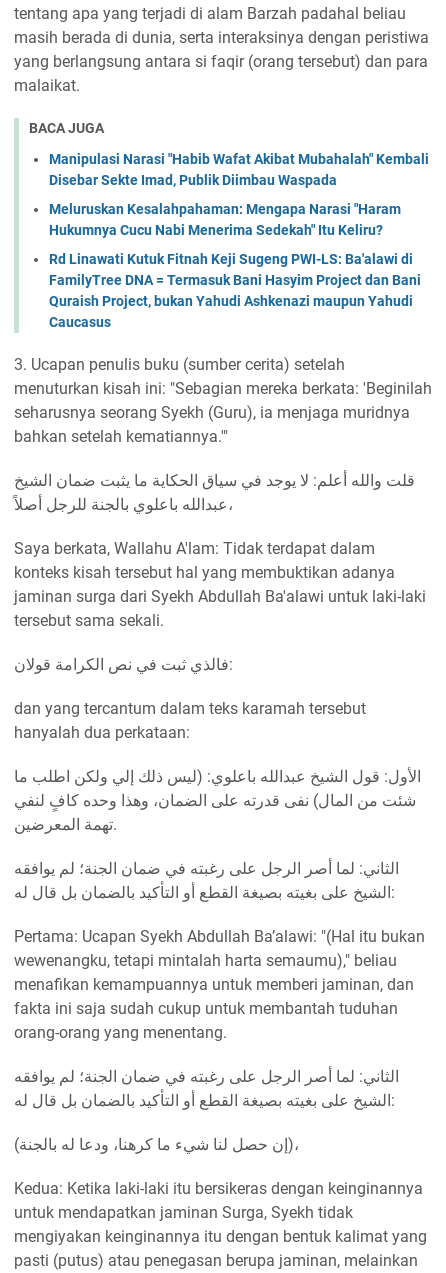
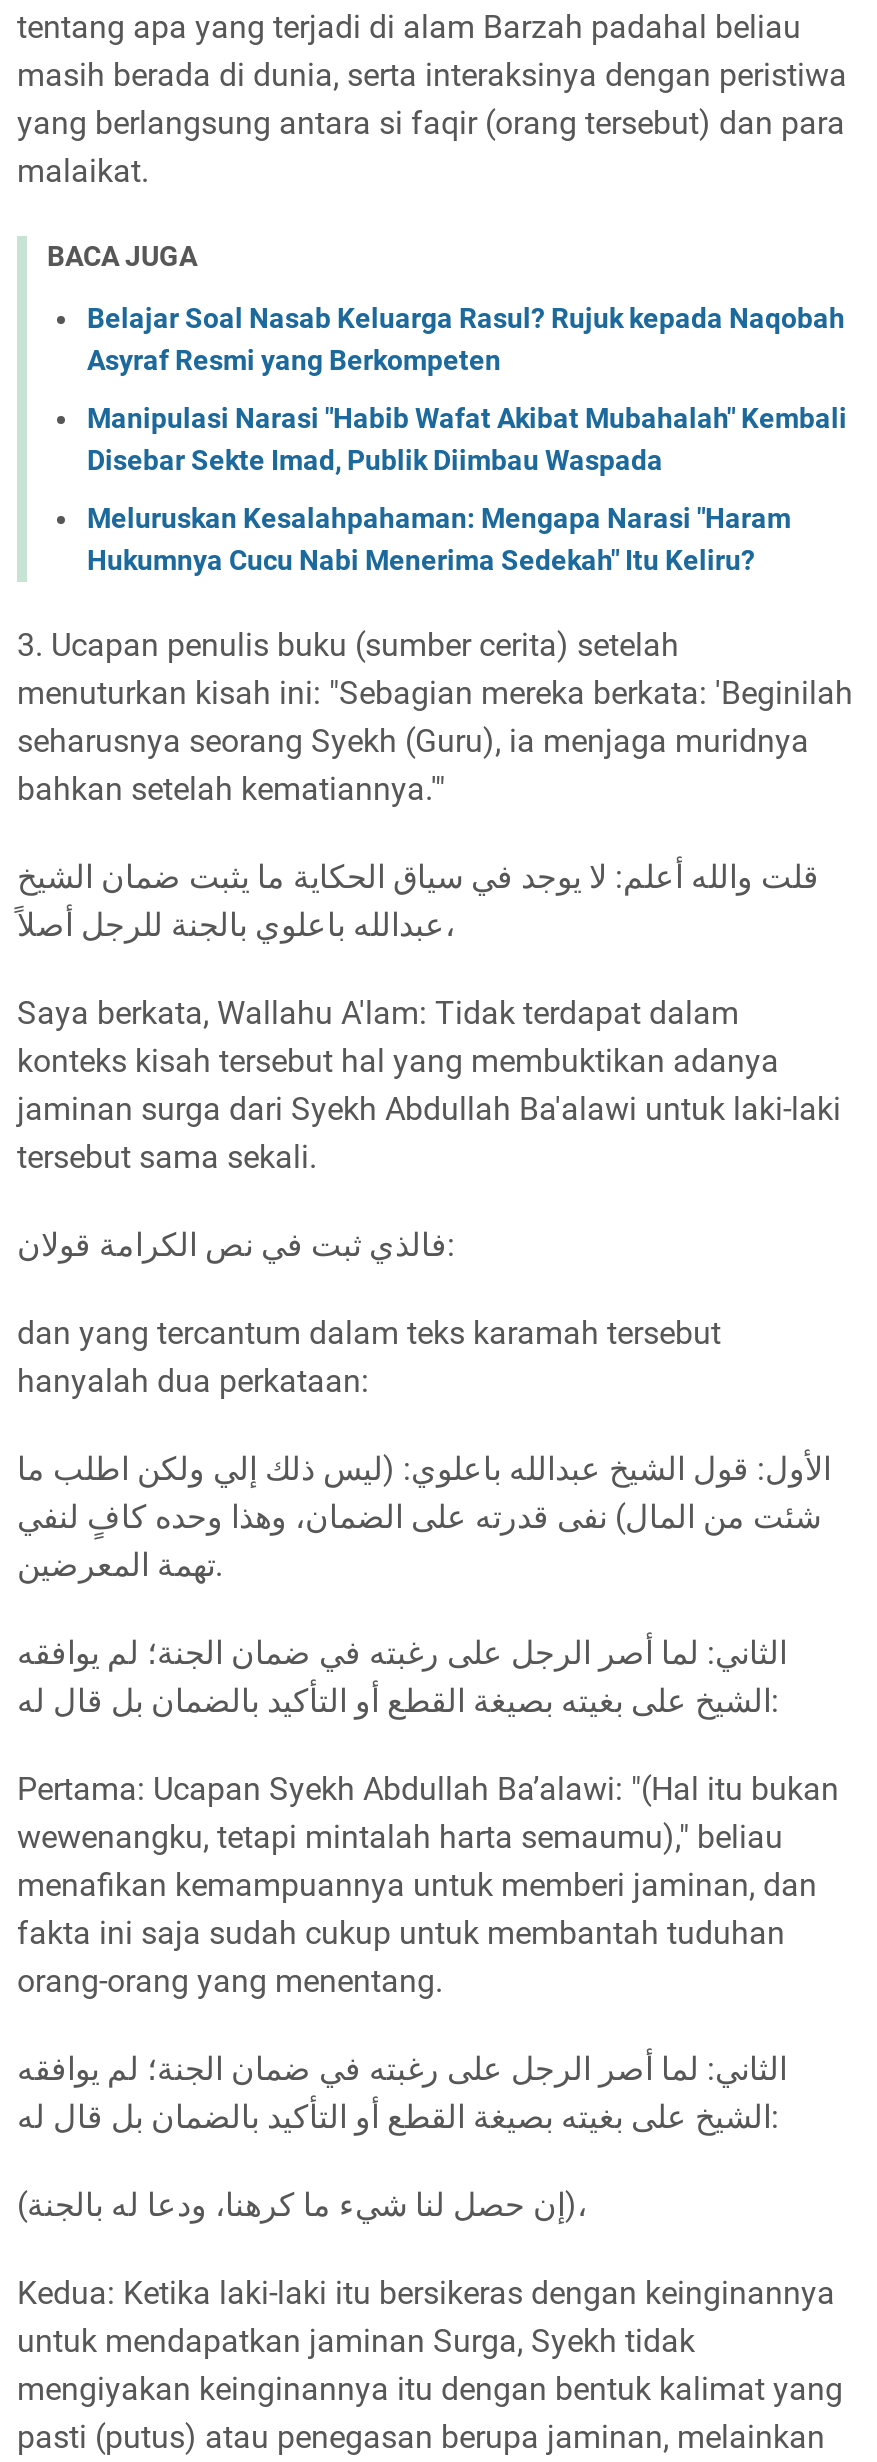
+ Belajar Soal Nasab Keluarga Rasul? Rujuk kepada Naqobah
+ Asyraf Resmi yang Berkompeten

moved down: Manipulasi Narasi "Habib Wafat Akibat Mubahalah" Kembali | Disebar Sekte Imad, Publik Diimbau Waspada | Meluruskan Kesalahpahaman: Mengapa Narasi "Haram | Hukumnya Cucu Nabi Menerima Sedekah" Itu Keliru?

- Rd Linawati Kutuk Fitnah Keji Sugeng PWI-LS: Ba'alawi di
- FamilyTree DNA = Termasuk Bani Hasyim Project dan Bani
- Quraish Project, bukan Yahudi Ashkenazi maupun Yahudi
- Caucasus
